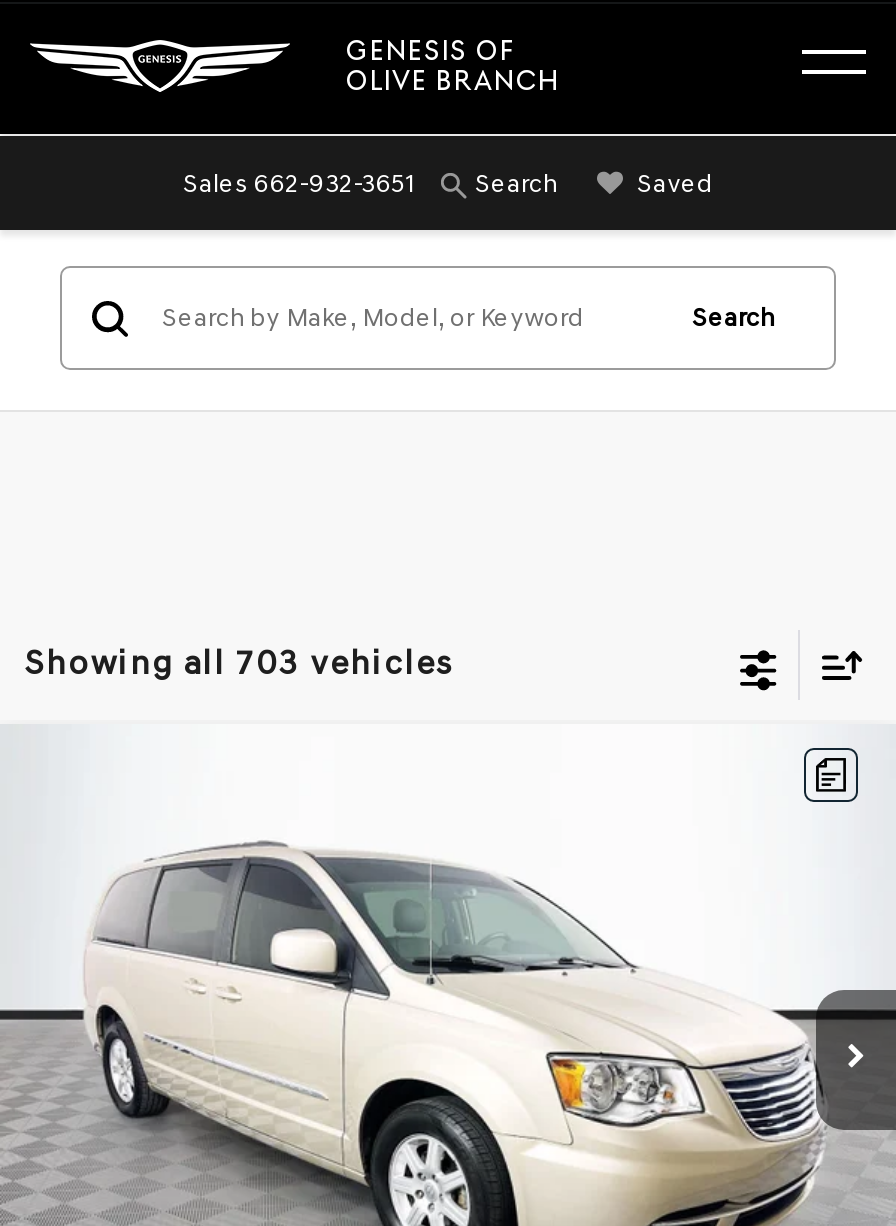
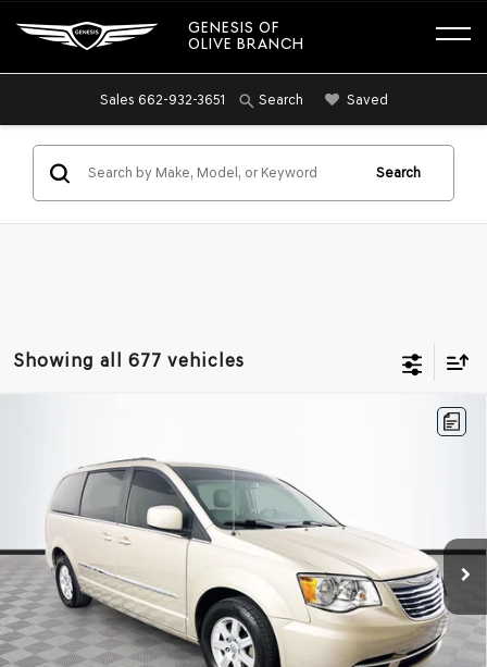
- Showing all 703 vehicles
+ Showing all 677 vehicles
